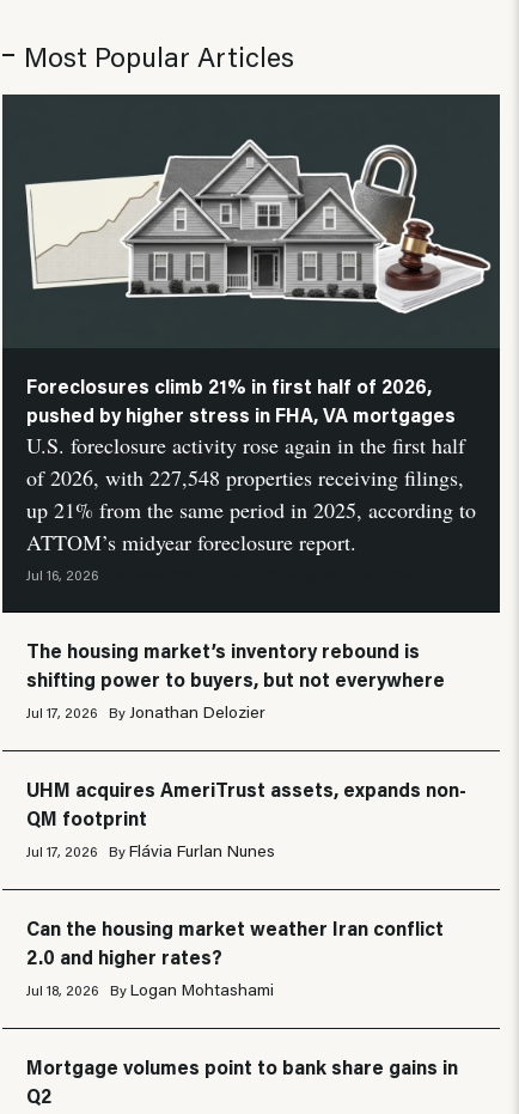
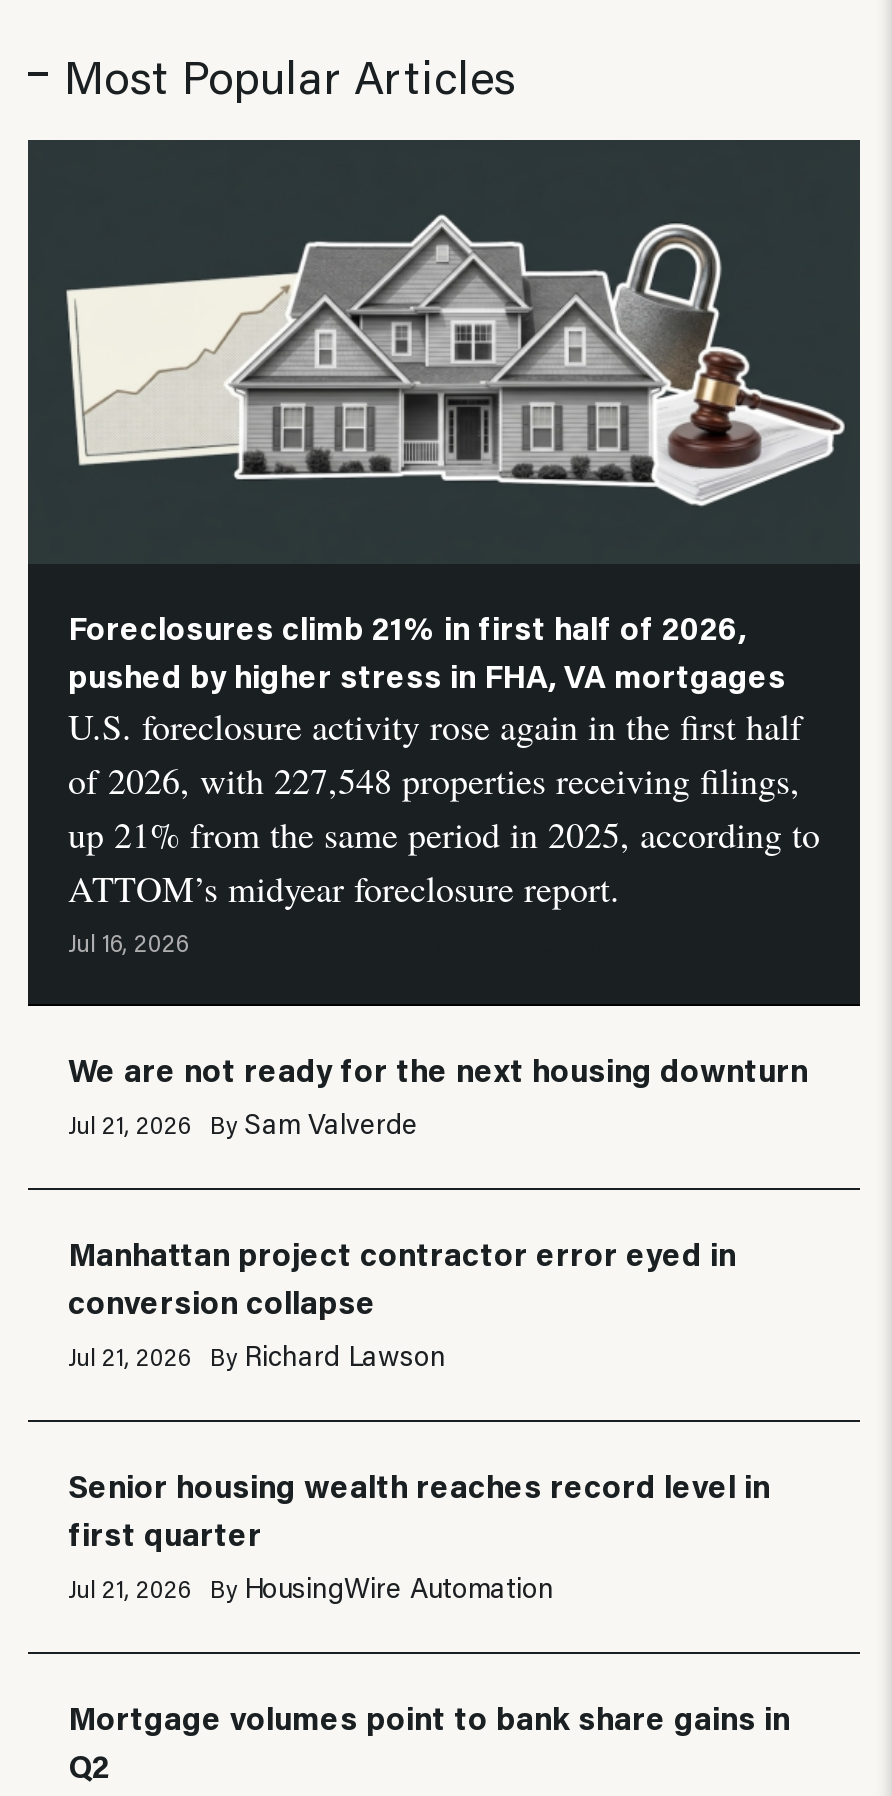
- The housing market’s inventory rebound is
- shifting power to buyers, but not everywhere
- Jul 17, 2026
- By Jonathan Delozier
+ We are not ready for the next housing downturn
+ Jul 21, 2026
+ By Sam Valverde

- UHM acquires AmeriTrust assets, expands non-
- QM footprint
- Jul 17, 2026
- By Flávia Furlan Nunes
+ Manhattan project contractor error eyed in
+ conversion collapse
+ Jul 21, 2026
+ By Richard Lawson

- Can the housing market weather Iran conflict
- 2.0 and higher rates?
- Jul 18, 2026
- By Logan Mohtashami
+ Senior housing wealth reaches record level in
+ first quarter
+ Jul 21, 2026
+ By HousingWire Automation
